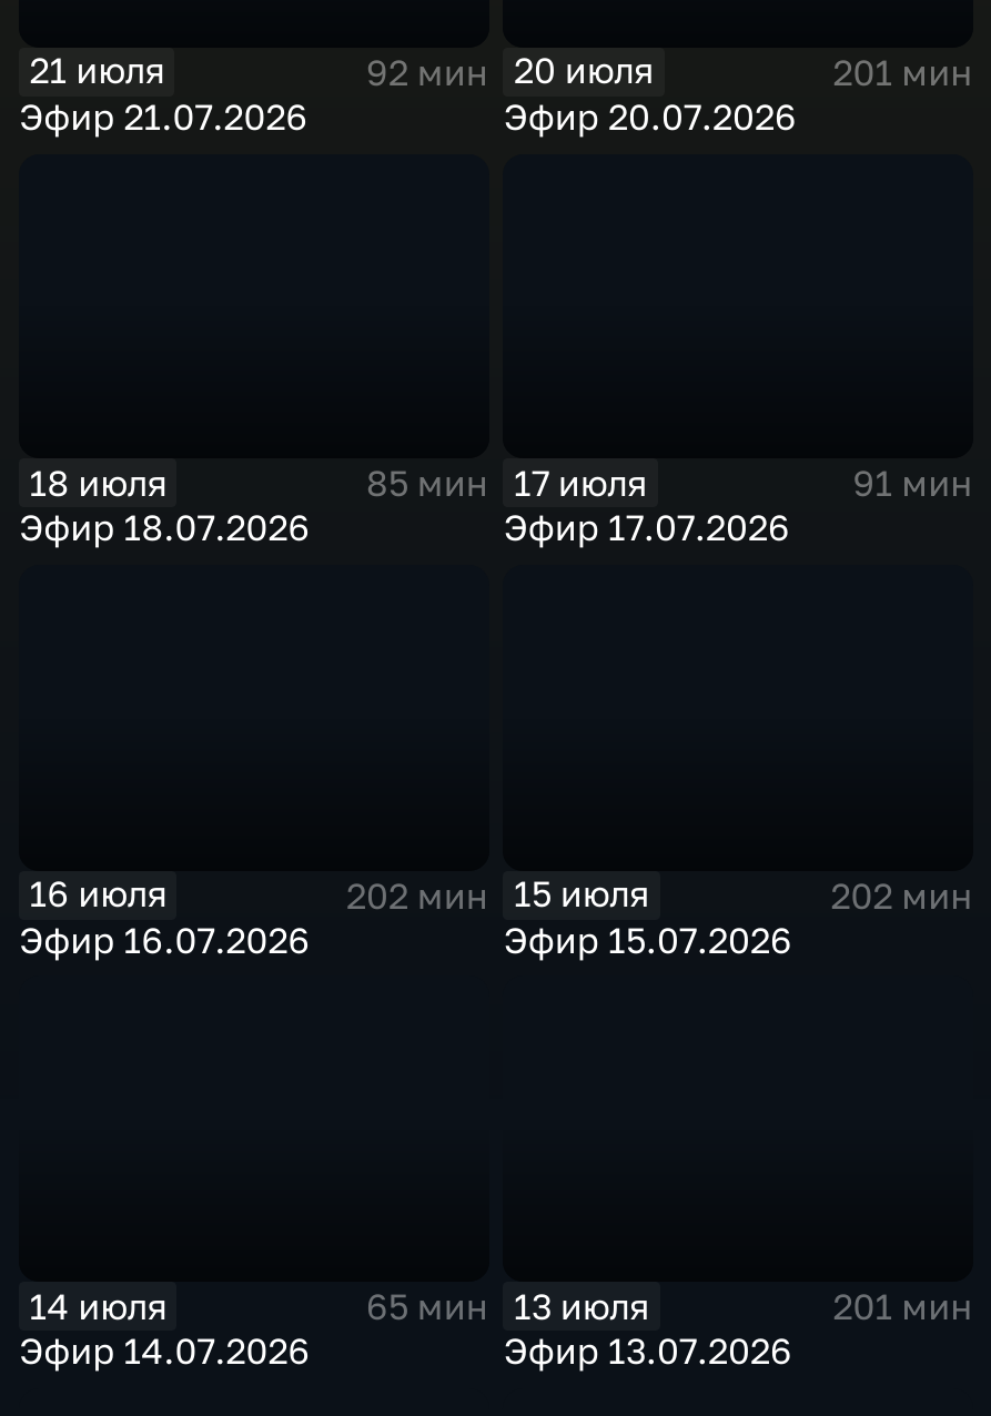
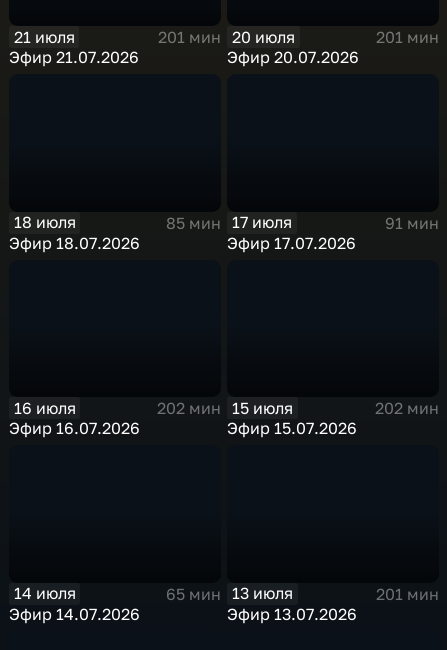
- 92 мин 20 июля
+ 201 мин 20 июля
